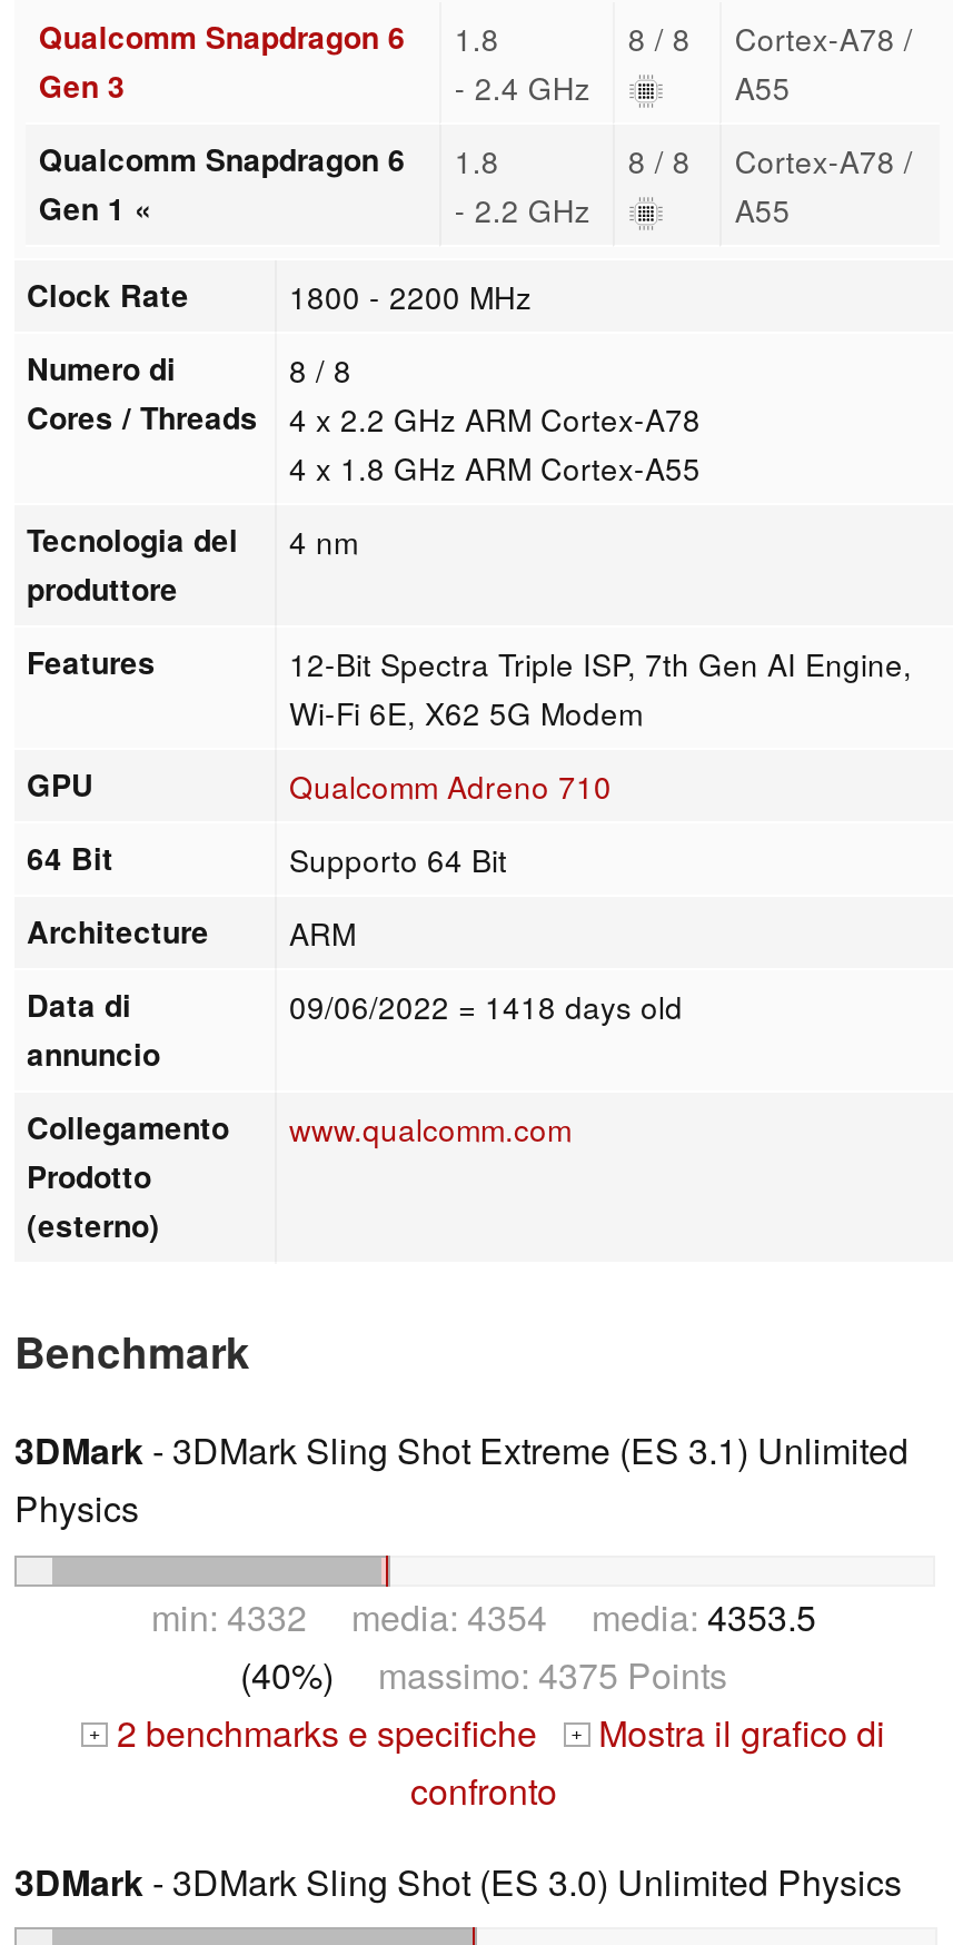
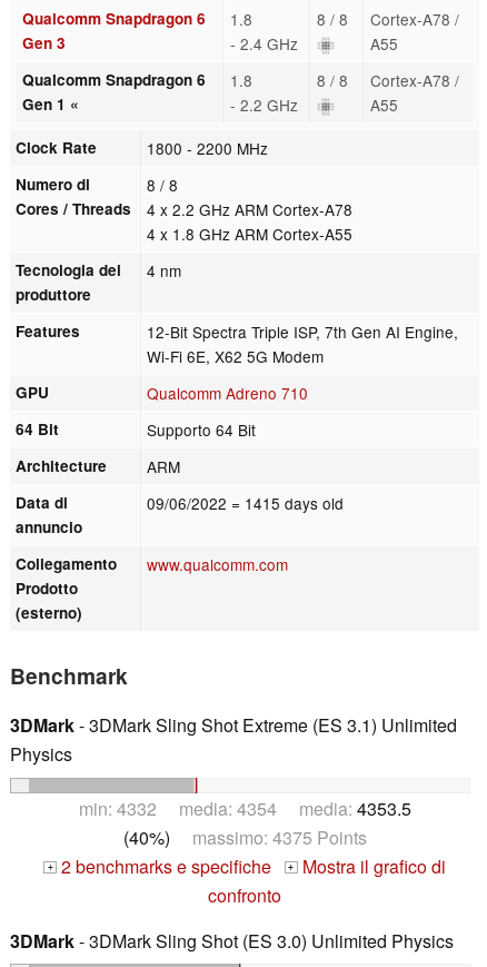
- 09/06/2022 = 1418 days old
+ 09/06/2022 = 1415 days old
